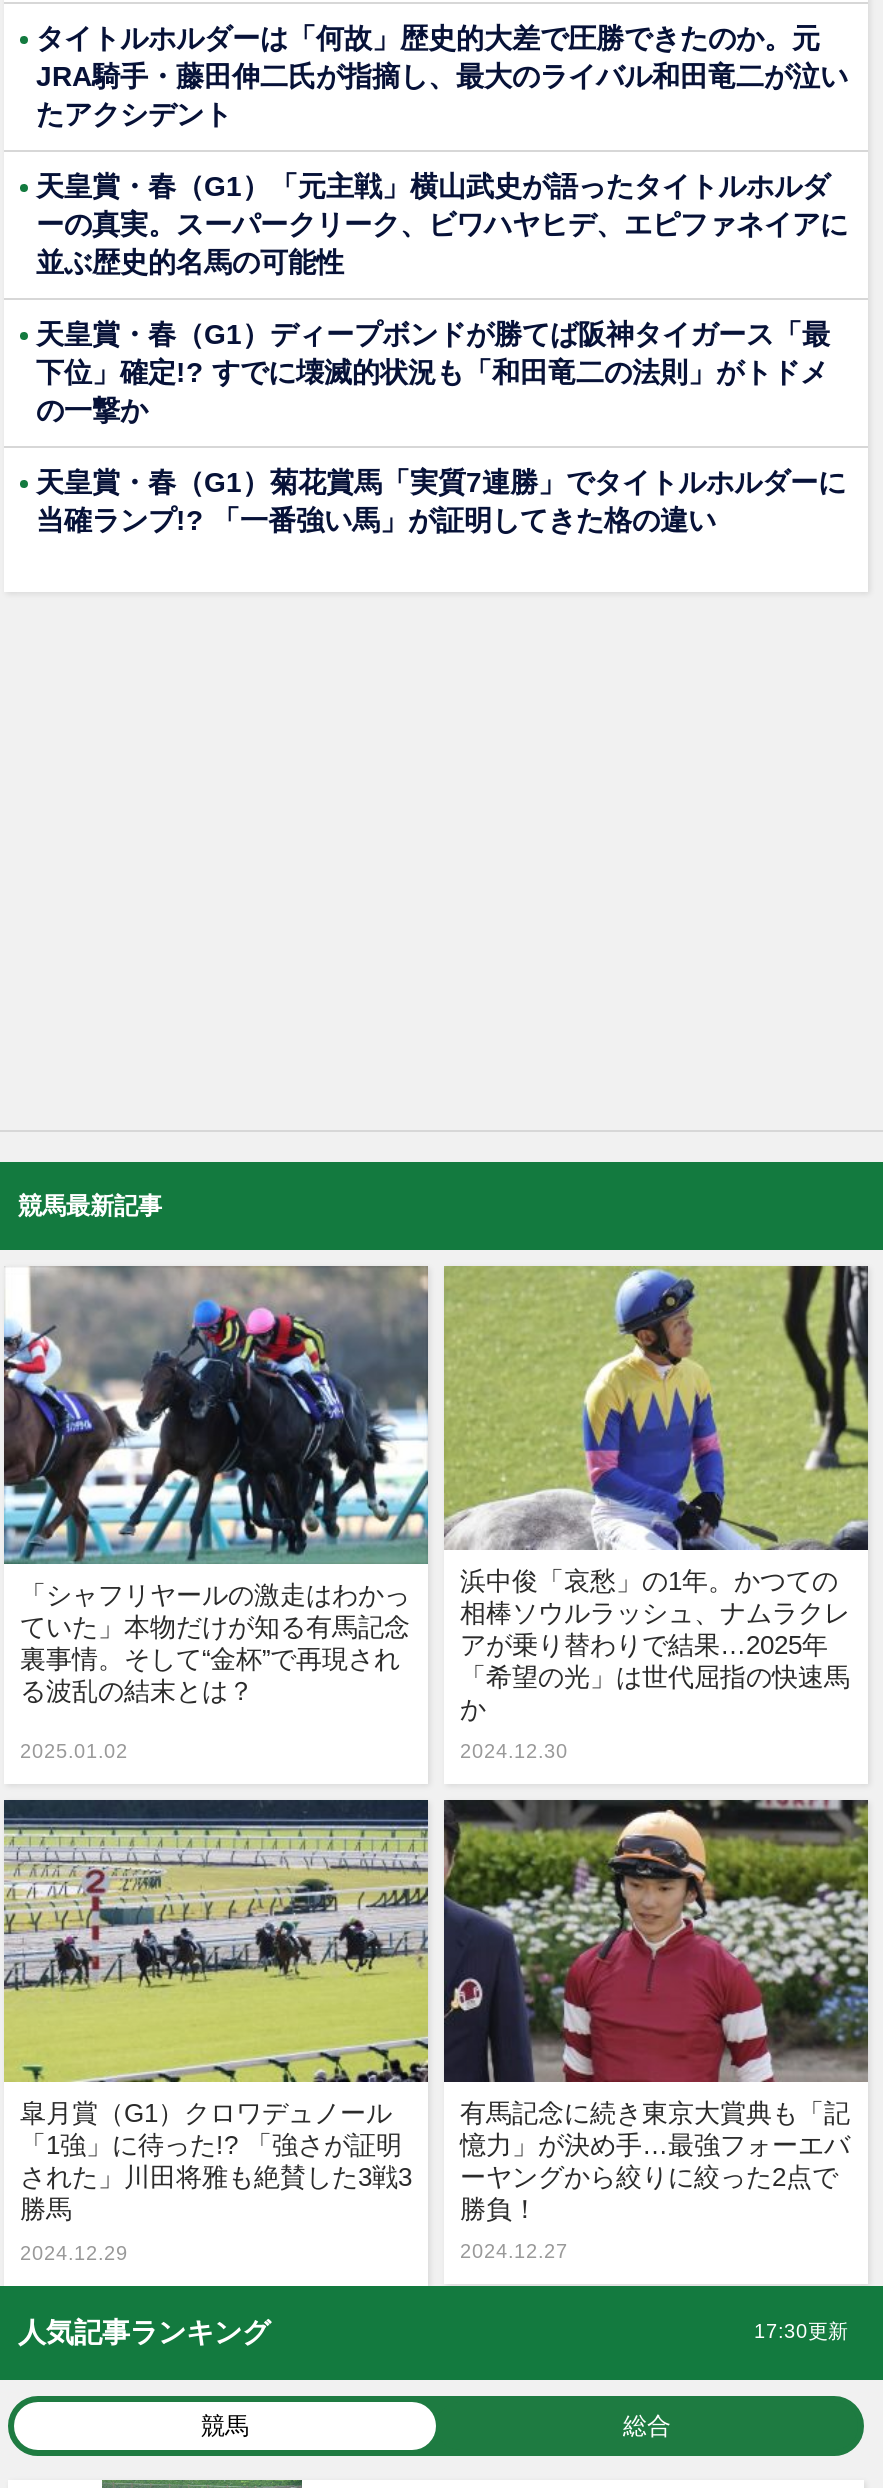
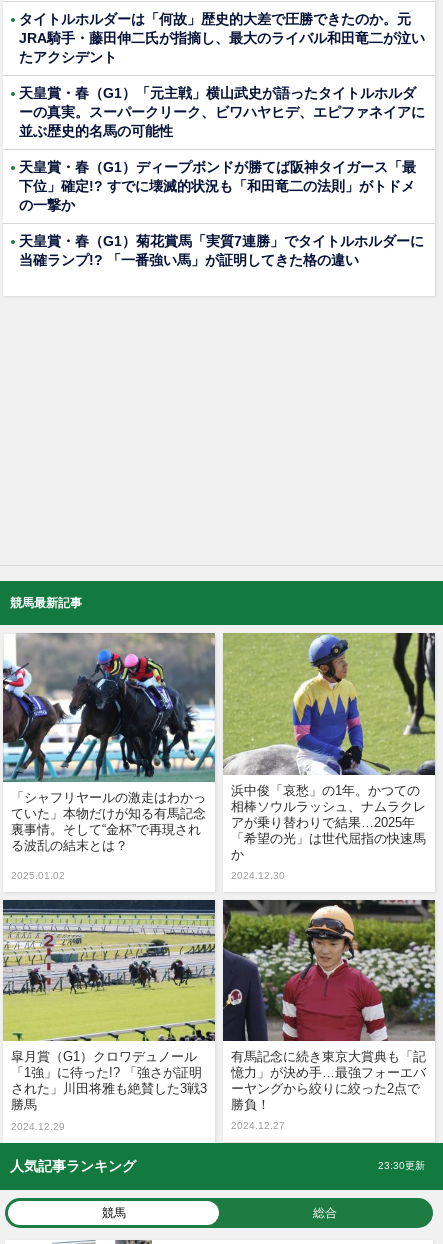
- 17:30更新
+ 23:30更新
